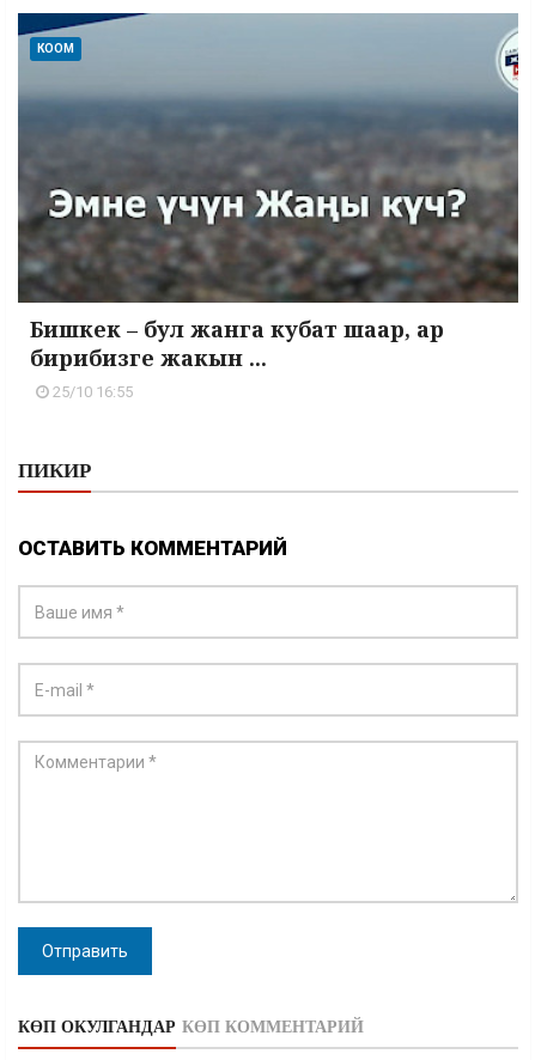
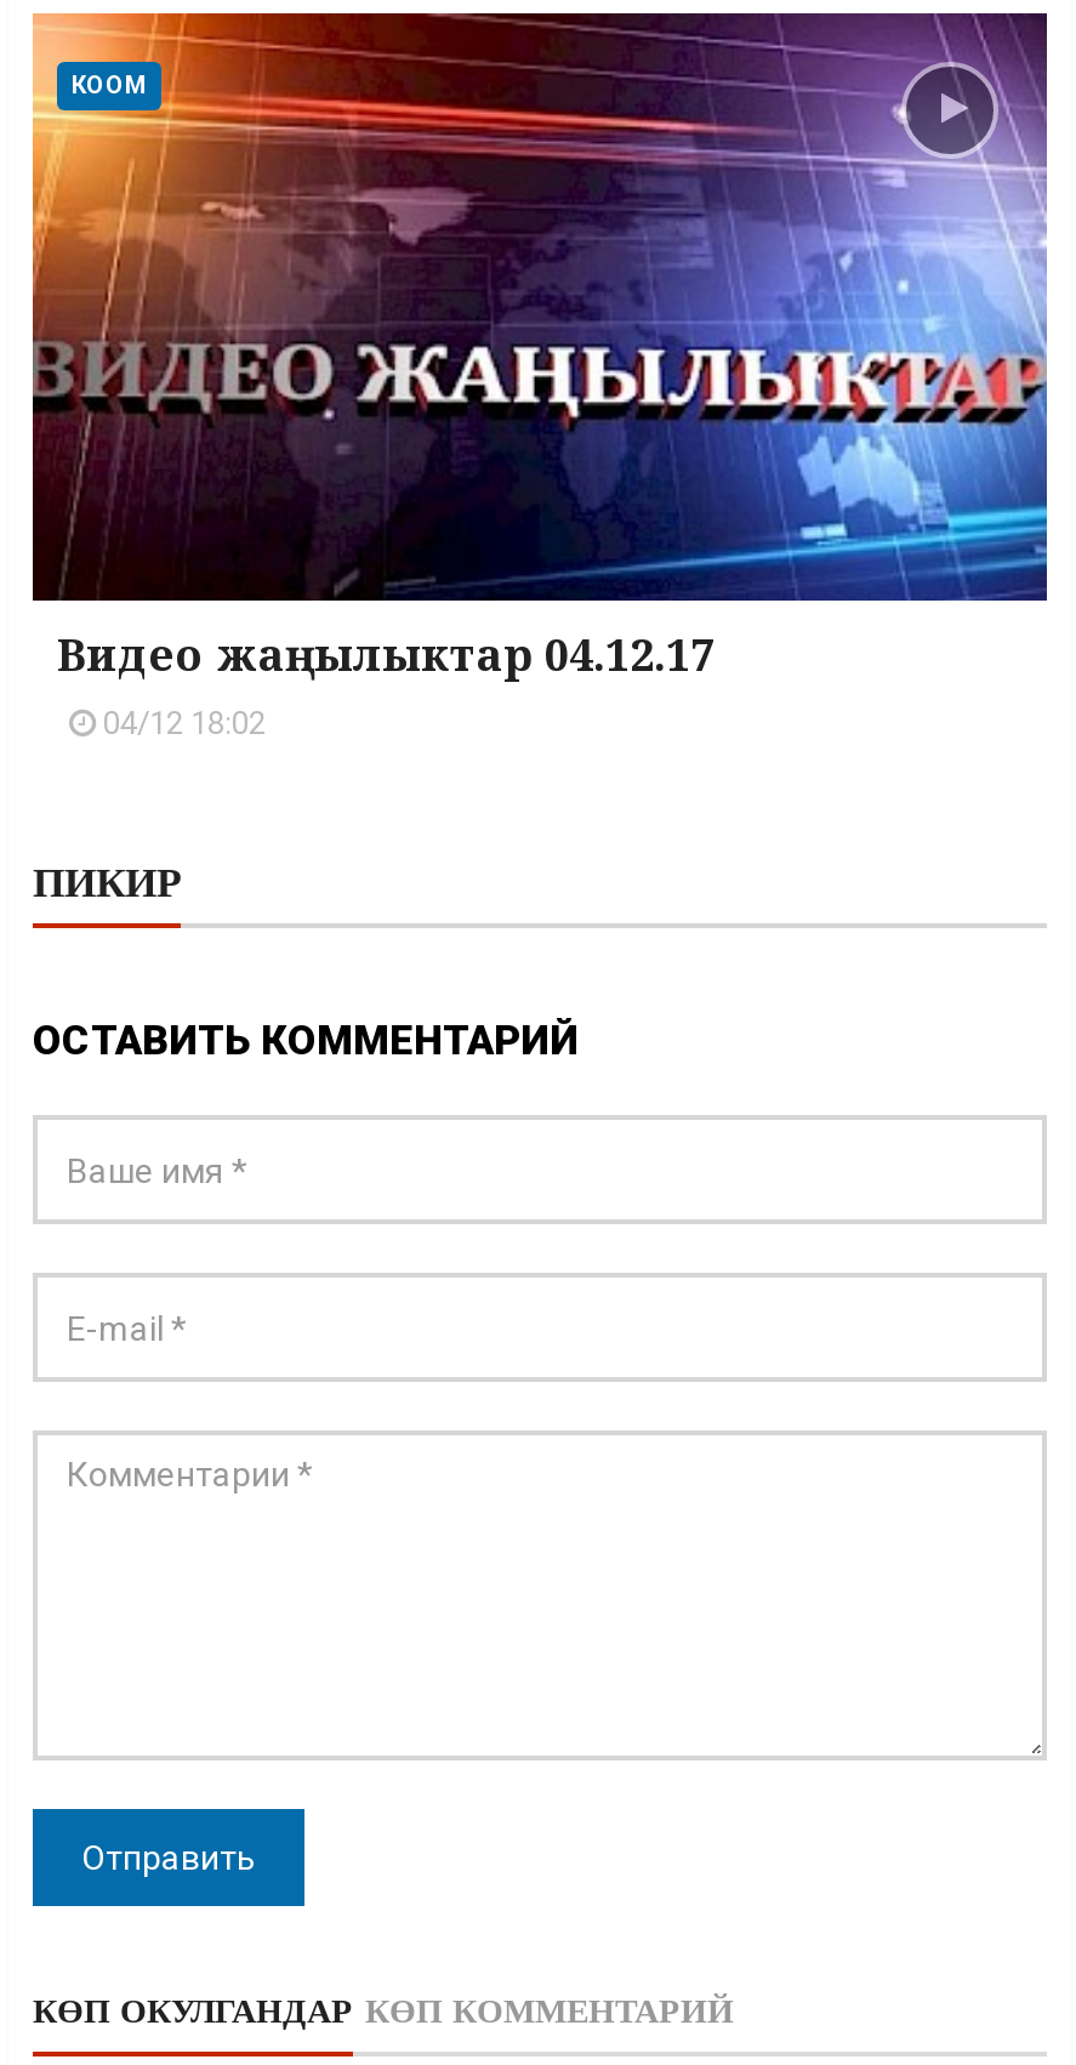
- [image]
- Бишкек – бул жанга кубат шаар, ар
- бирибизге жакын ...
- 25/10 16:55
+ [image]
+ Видео жаңылыктар 04.12.17
+ 04/12 18:02
